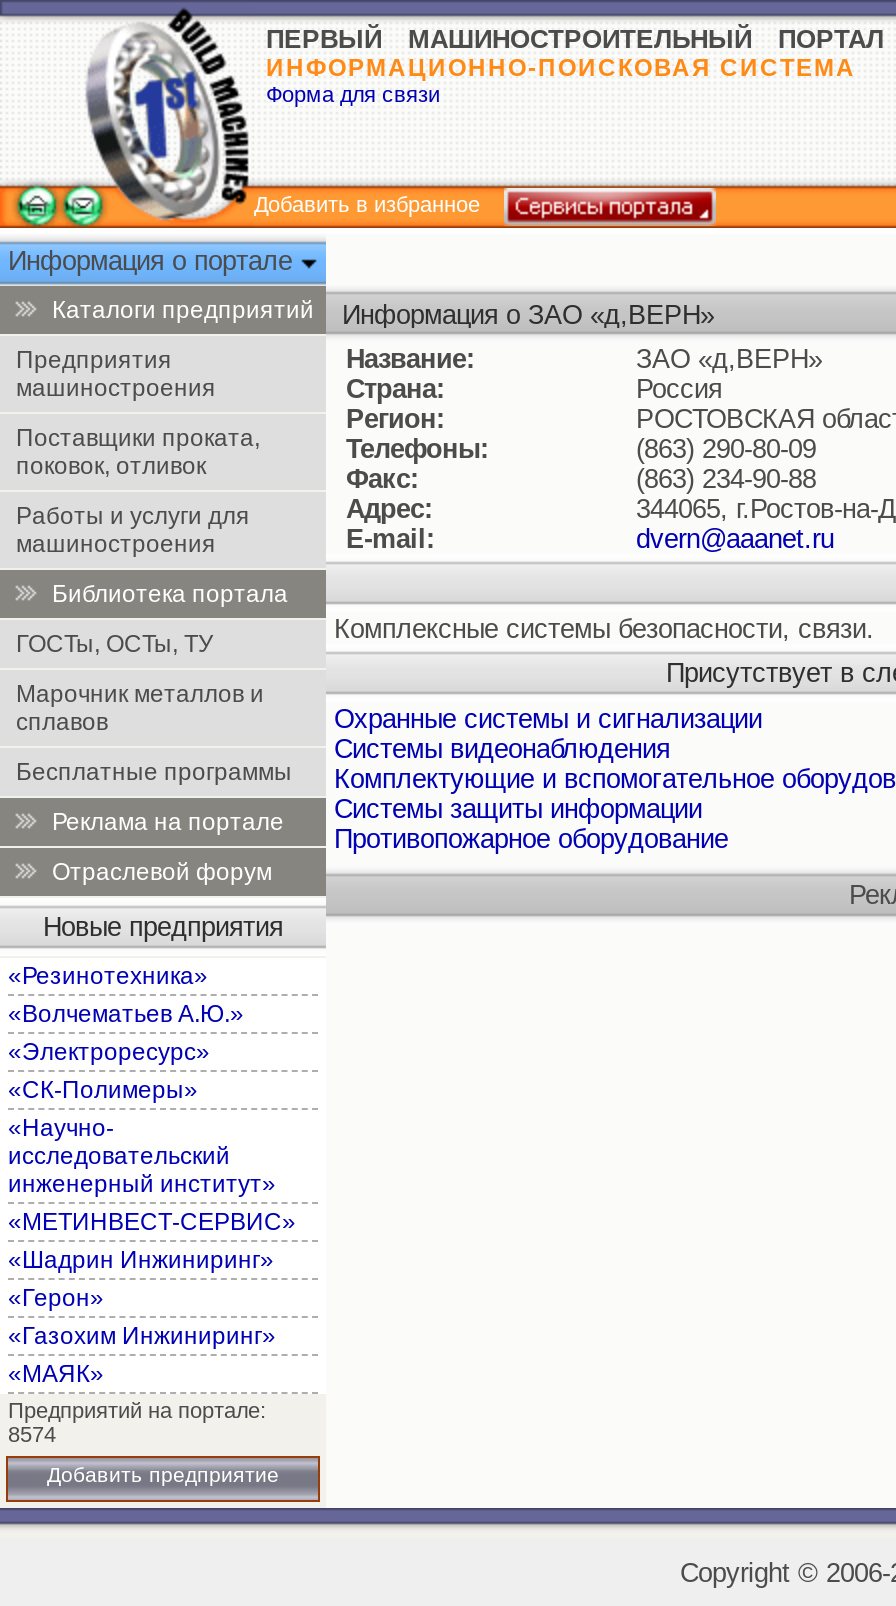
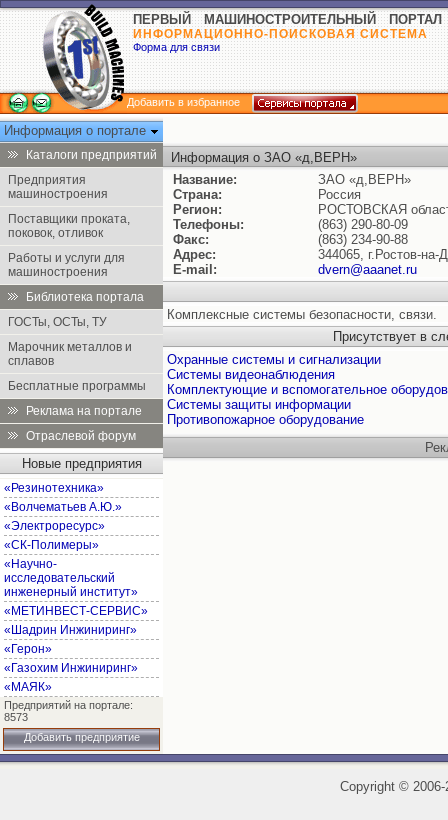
- 8574
+ 8573
